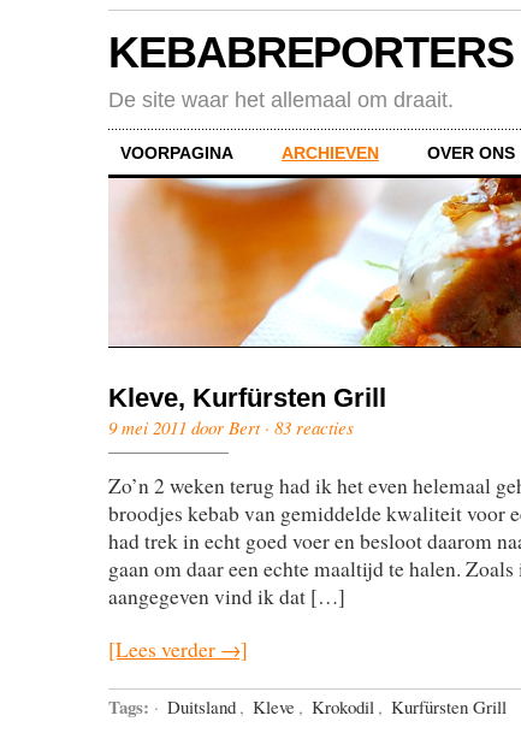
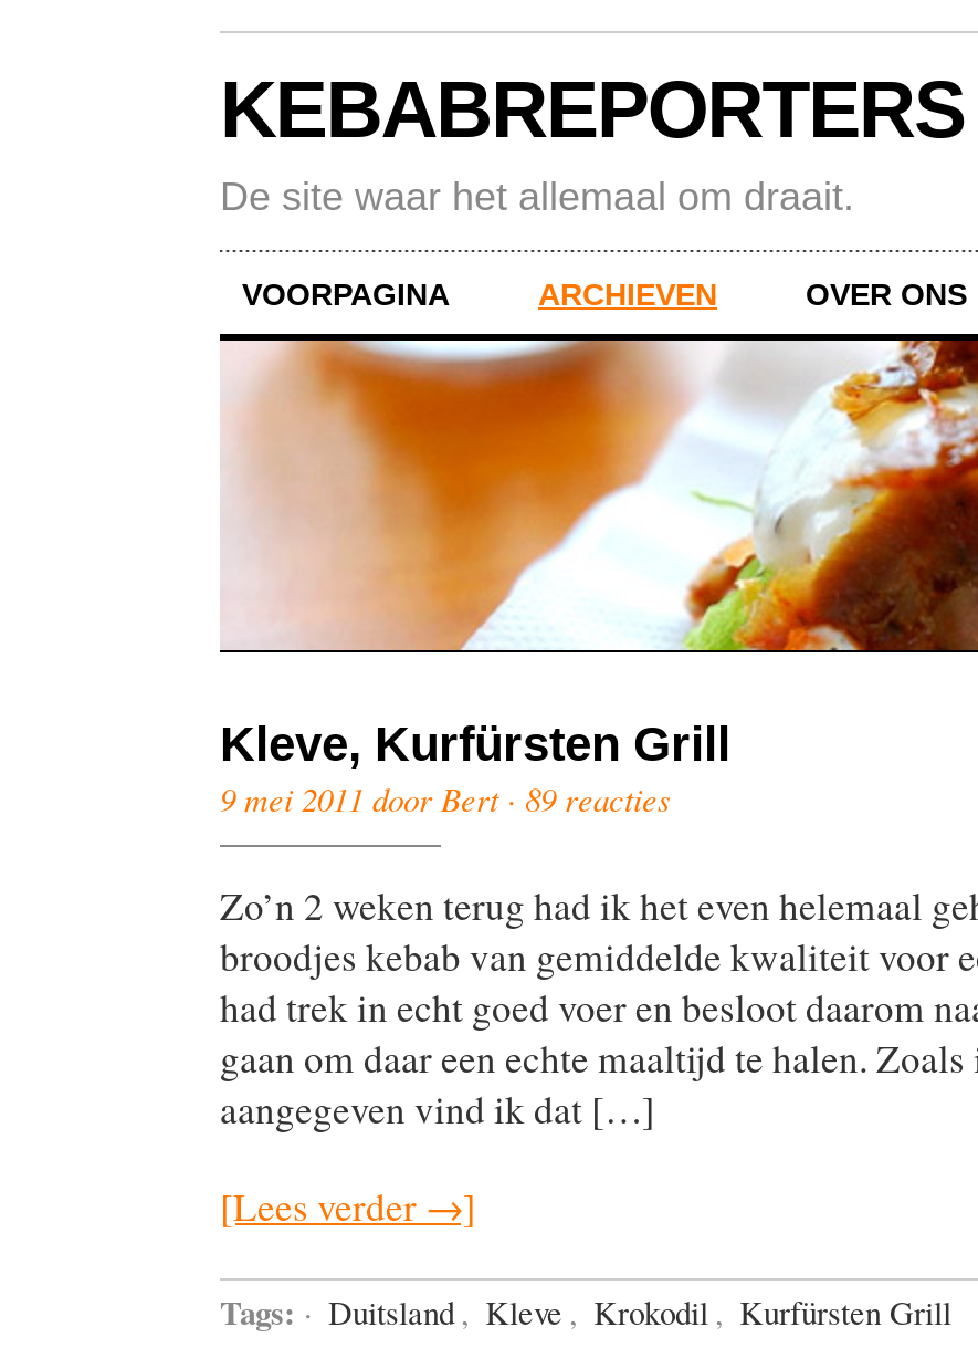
- 9 mei 2011 door Bert · 83 reacties
+ 9 mei 2011 door Bert · 89 reacties
